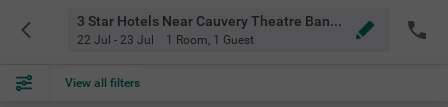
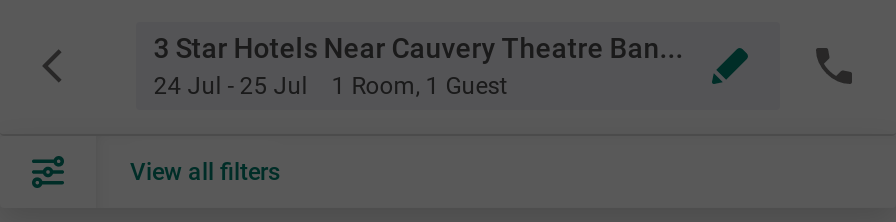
- 22 Jul - 23 Jul 1 Room, 1 Guest
+ 24 Jul - 25 Jul 1 Room, 1 Guest
